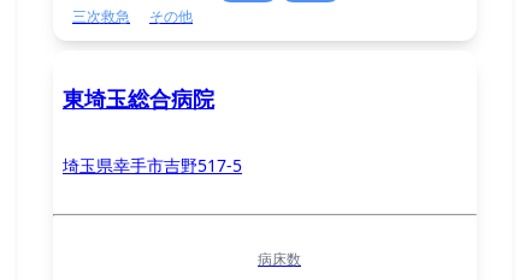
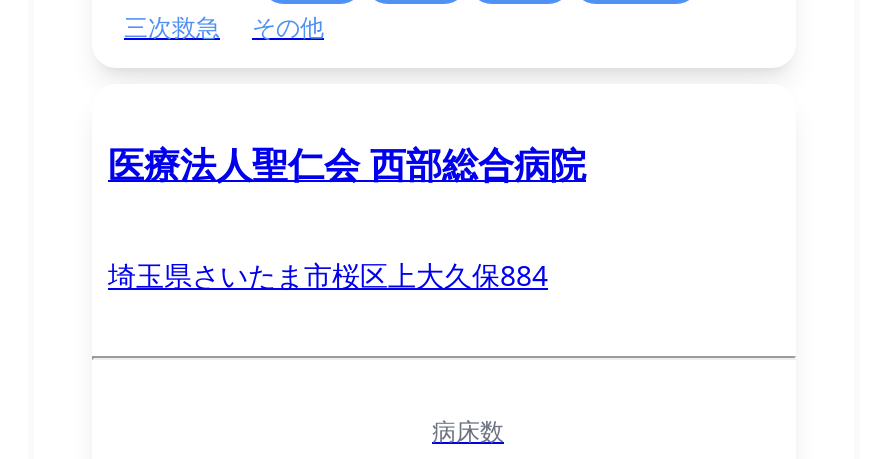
- 東埼玉総合病院
+ 医療法人聖仁会 西部総合病院

- 埼玉県幸手市吉野517-5
+ 埼玉県さいたま市桜区上大久保884
